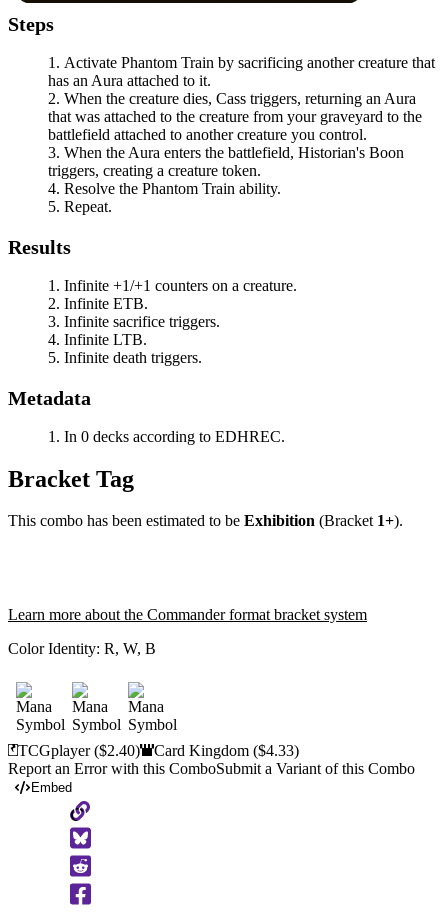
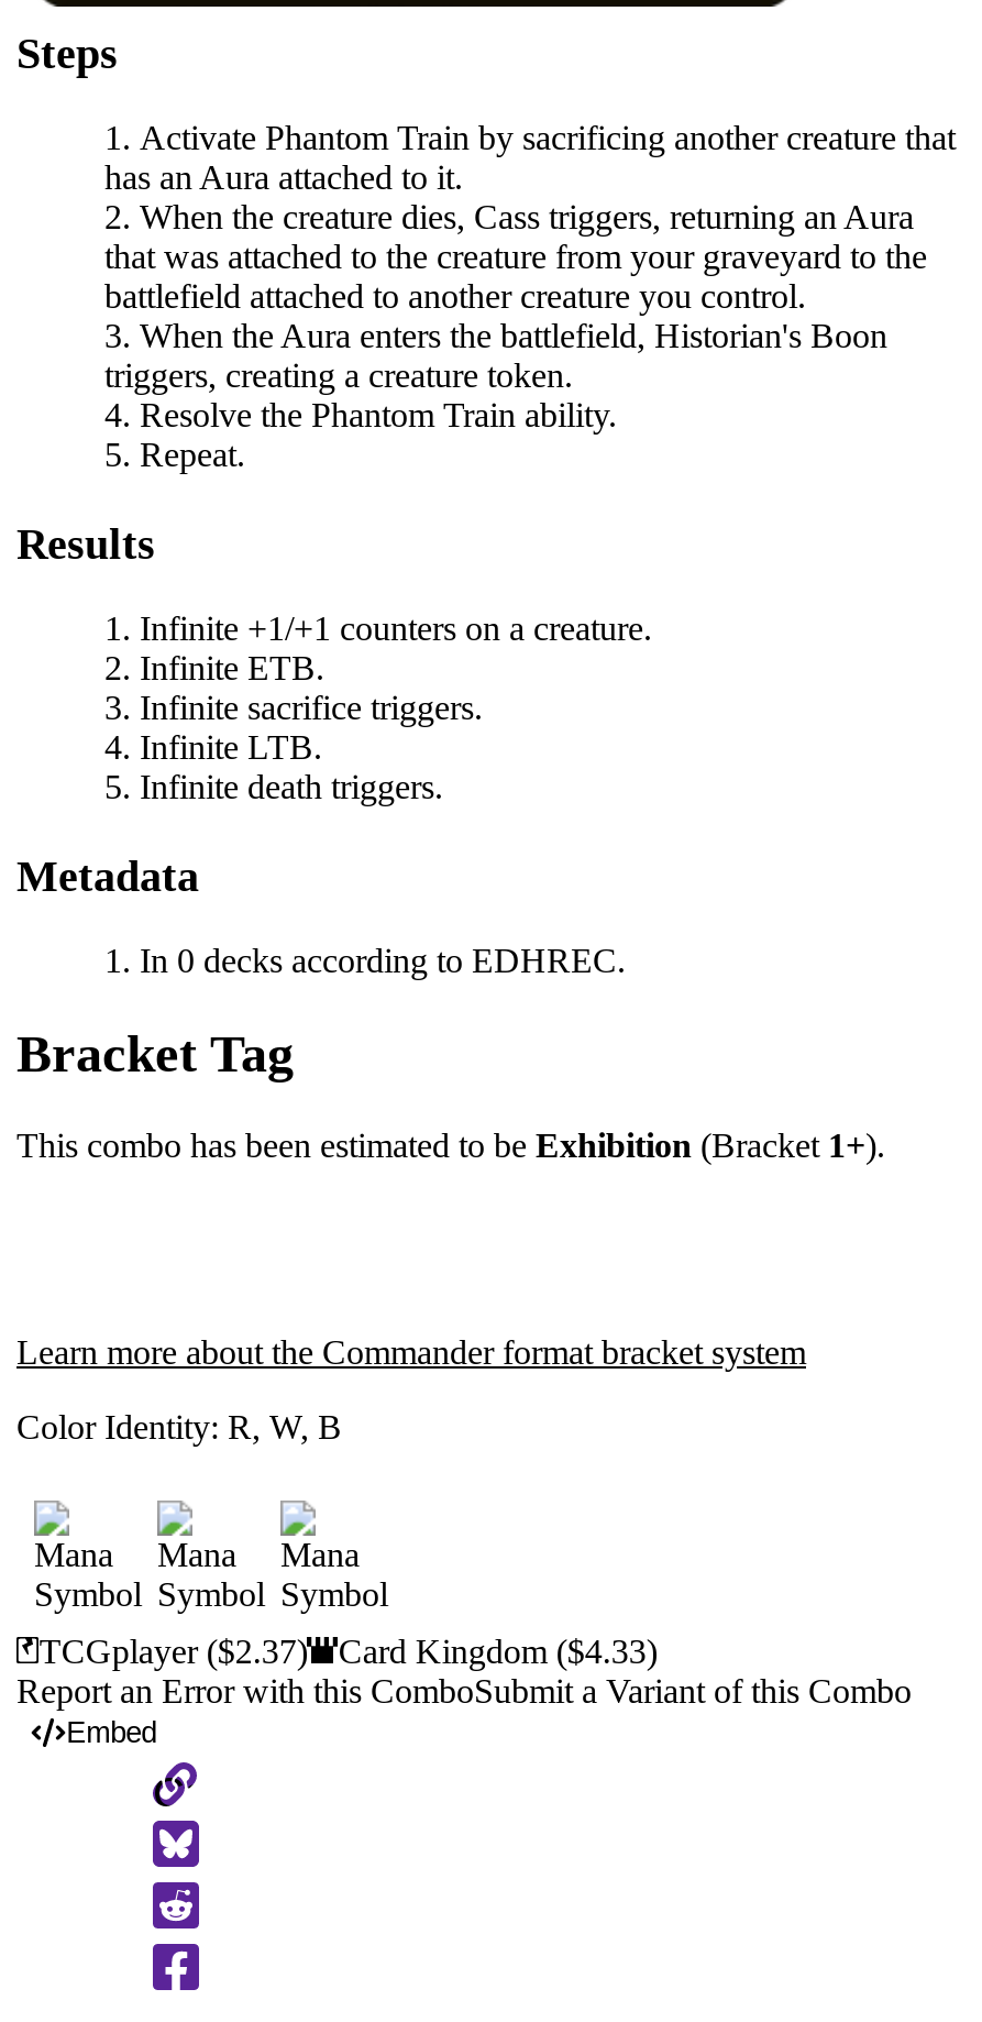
- TCGplayer ($2.40) Card Kingdom ($4.33)
+ TCGplayer ($2.37) Card Kingdom ($4.33)
